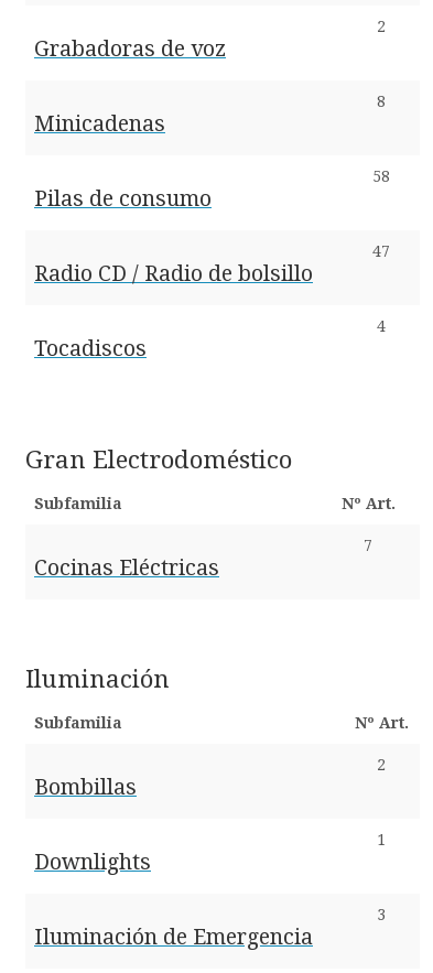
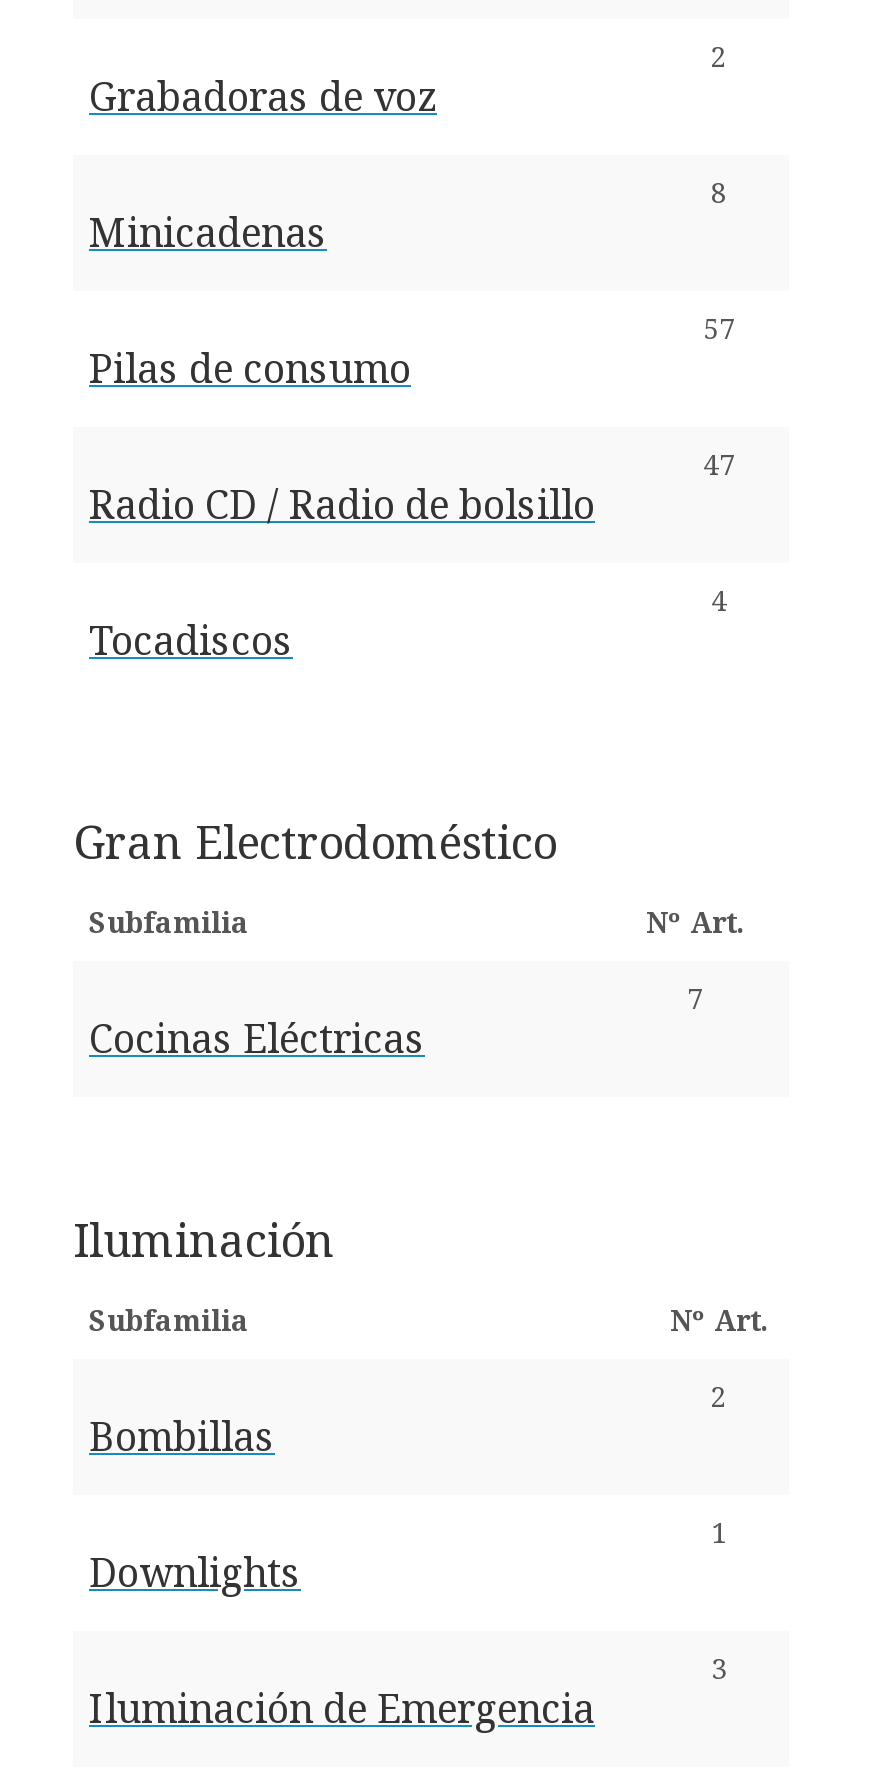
- 58
+ 57
